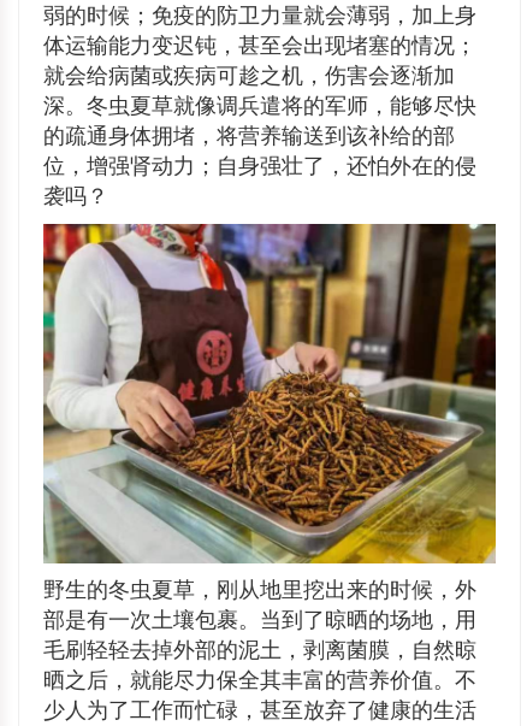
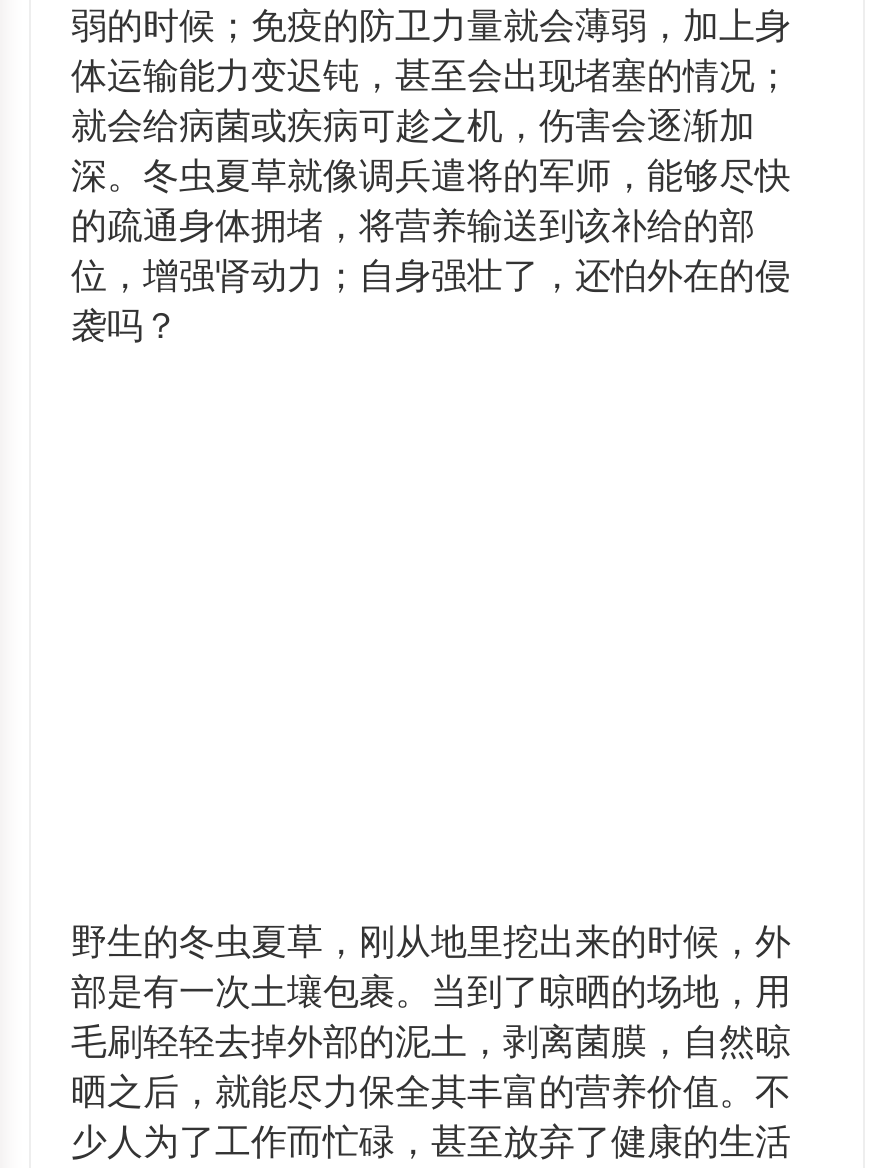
- [image]
